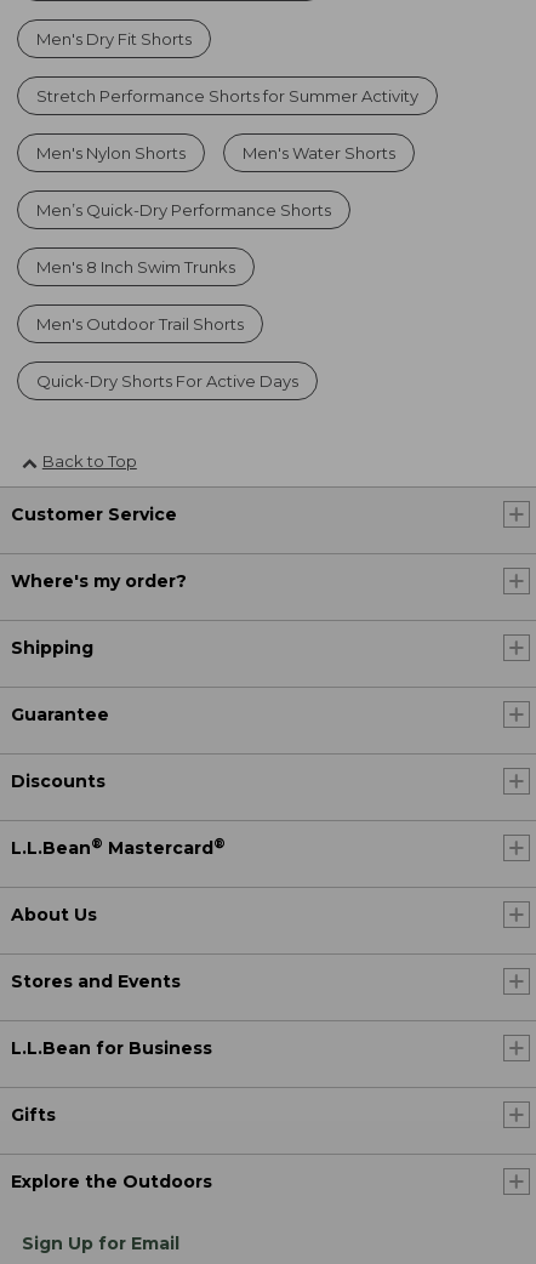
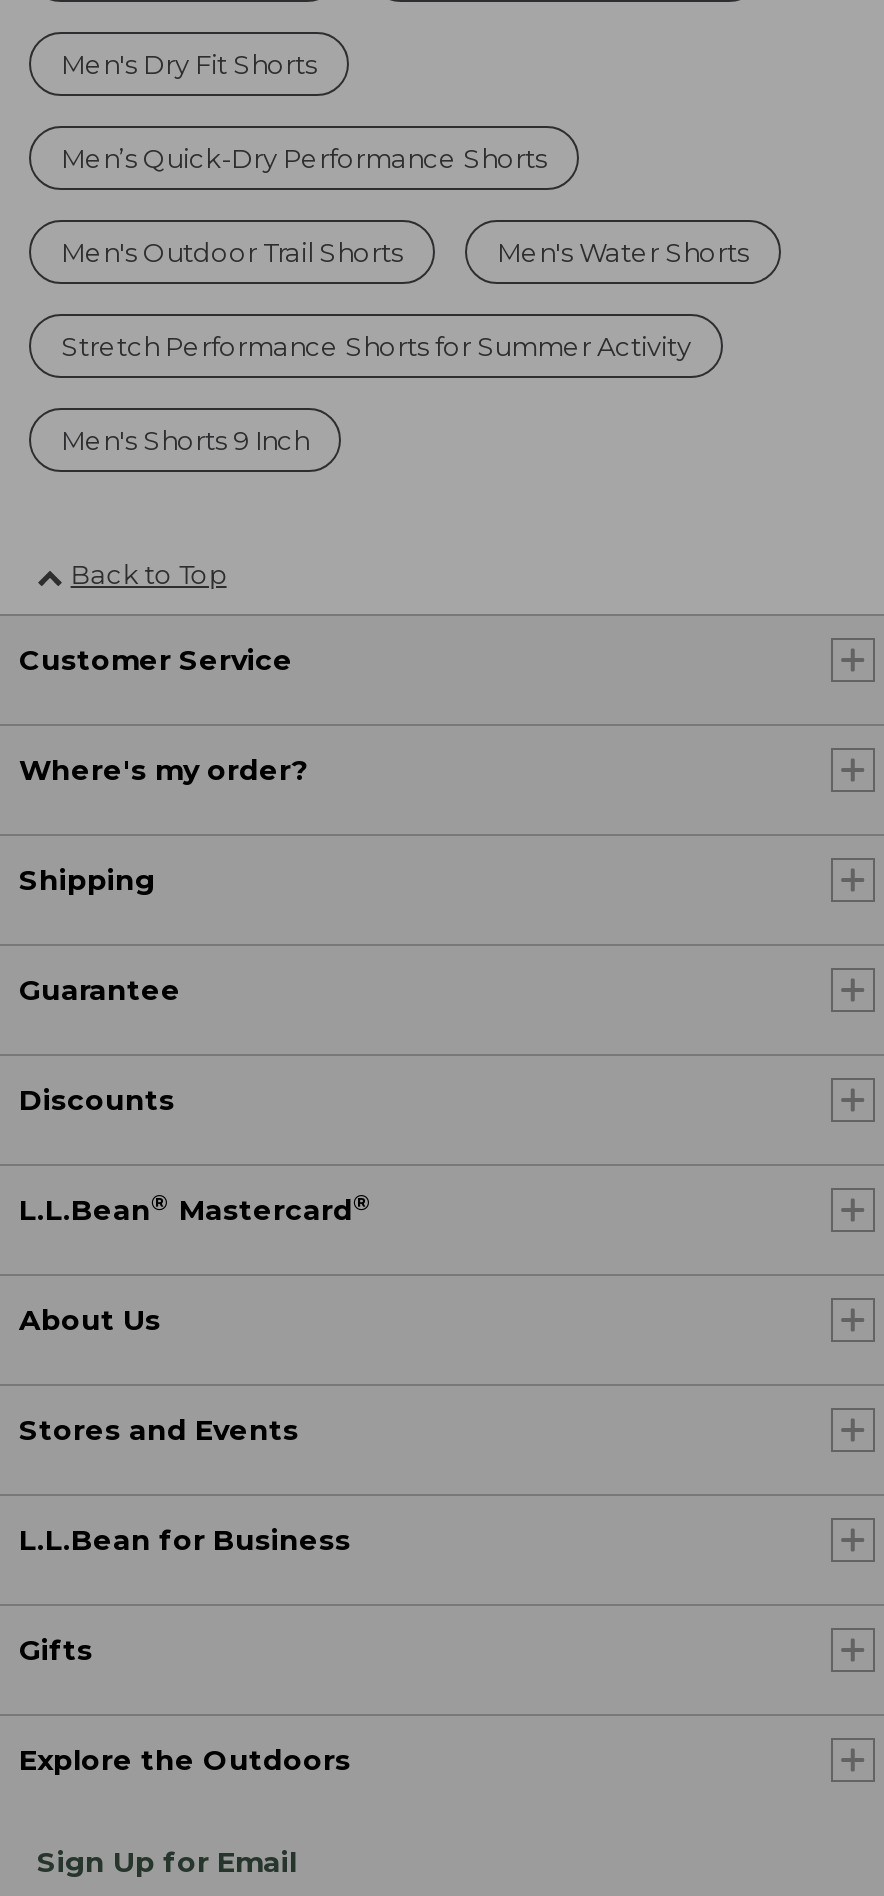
moved down: Stretch Performance Shorts for Summer Activity

moved up: Men's Water Shorts | Men’s Quick-Dry Performance Shorts

- Men's Nylon Shorts
- Men's 8 Inch Swim Trunks
- Quick-Dry Shorts For Active Days
+ Men's Shorts 9 Inch

moved up: Men's Outdoor Trail Shorts
